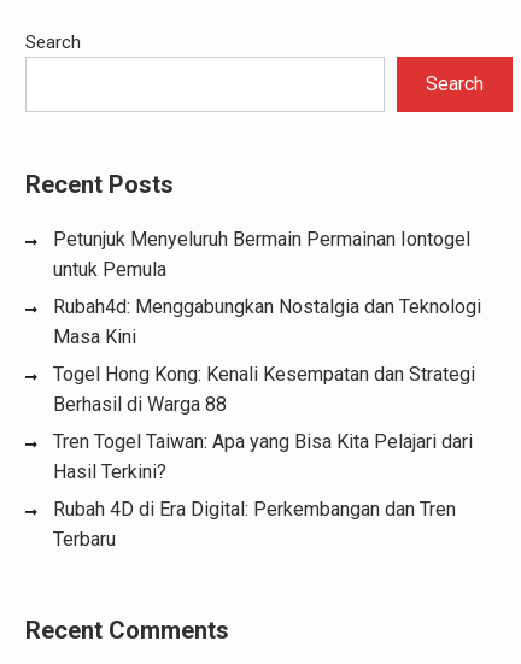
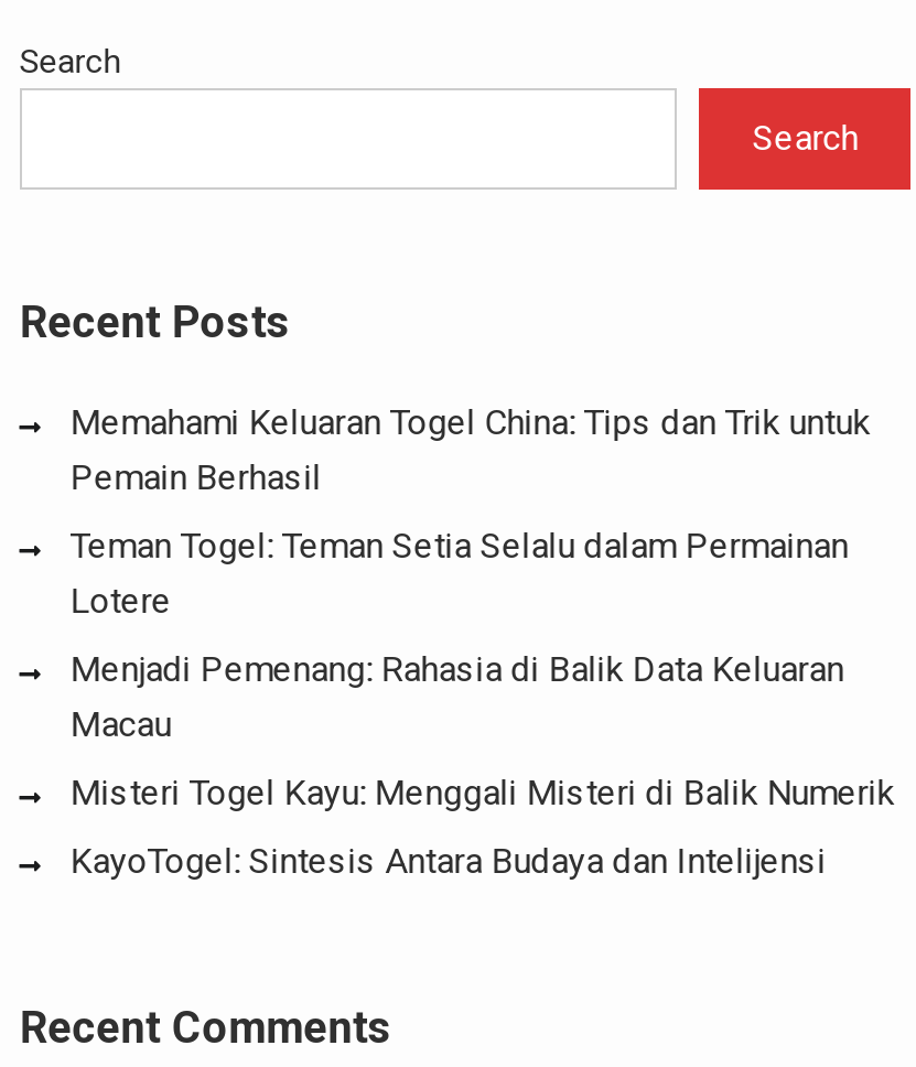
- Petunjuk Menyeluruh Bermain Permainan Iontogel
- untuk Pemula
+ Memahami Keluaran Togel China: Tips dan Trik untuk
+ Pemain Berhasil

- Rubah4d: Menggabungkan Nostalgia dan Teknologi
- Masa Kini
+ Teman Togel: Teman Setia Selalu dalam Permainan
+ Lotere

- Togel Hong Kong: Kenali Kesempatan dan Strategi
- Berhasil di Warga 88
+ Menjadi Pemenang: Rahasia di Balik Data Keluaran
+ Macau

- Tren Togel Taiwan: Apa yang Bisa Kita Pelajari dari
- Hasil Terkini?
+ Misteri Togel Kayu: Menggali Misteri di Balik Numerik

- Rubah 4D di Era Digital: Perkembangan dan Tren
- Terbaru
+ KayoTogel: Sintesis Antara Budaya dan Intelijensi
